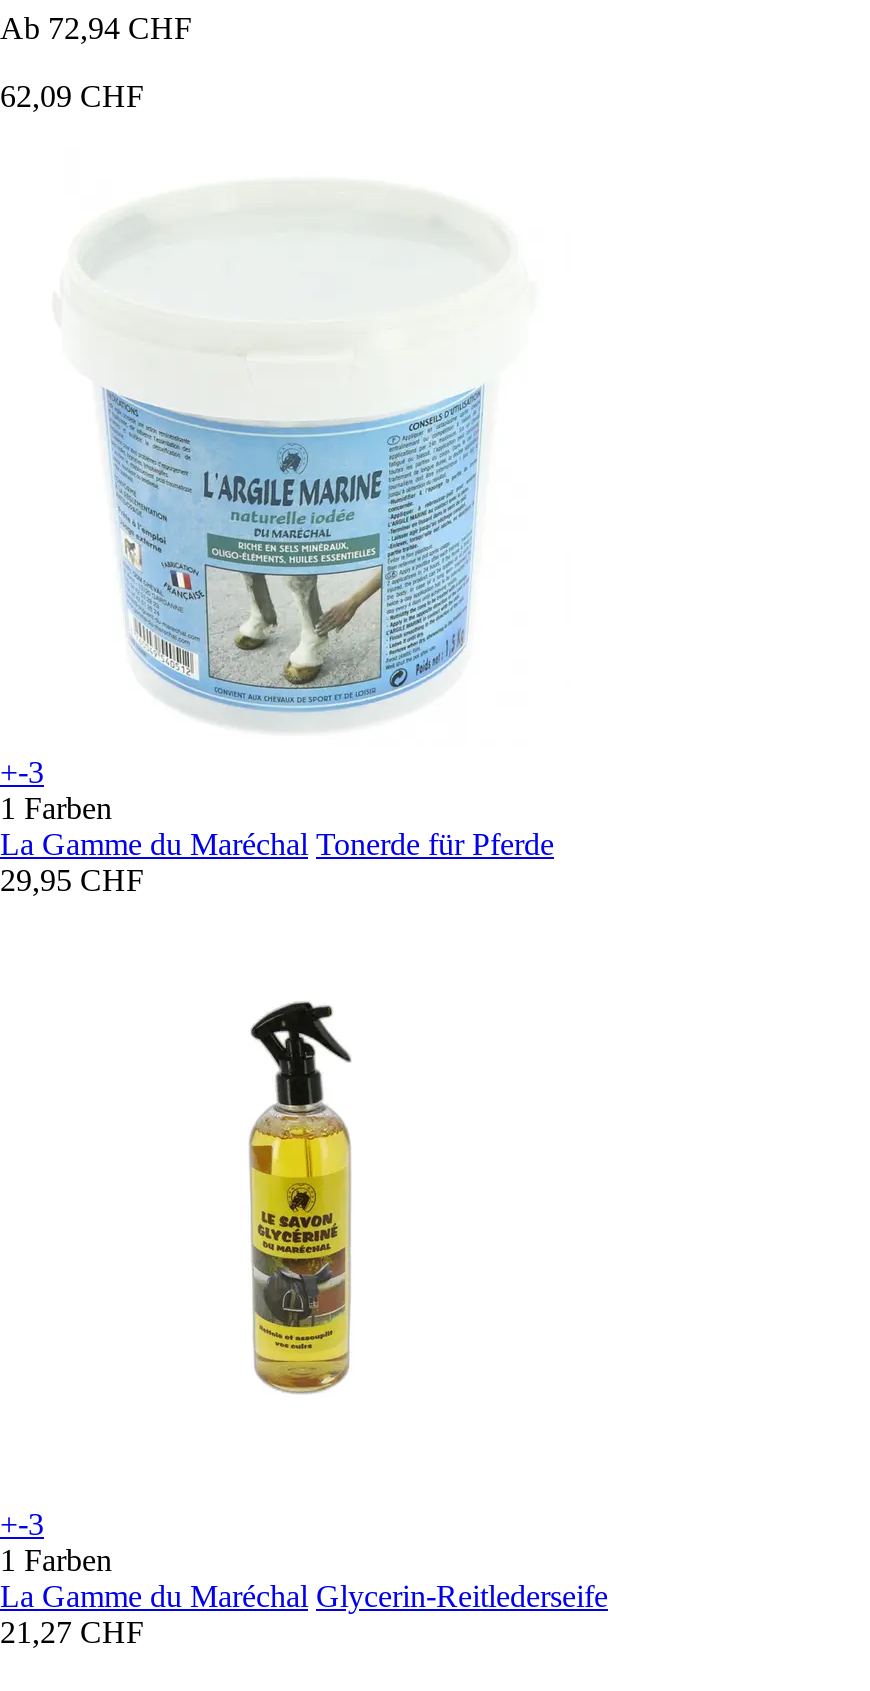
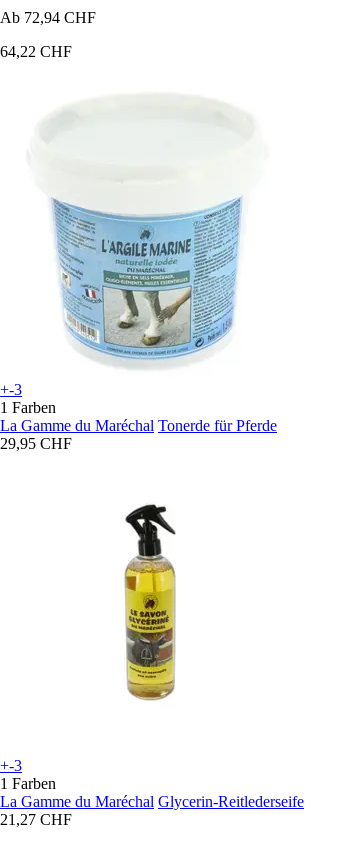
- 62,09 CHF
+ 64,22 CHF
